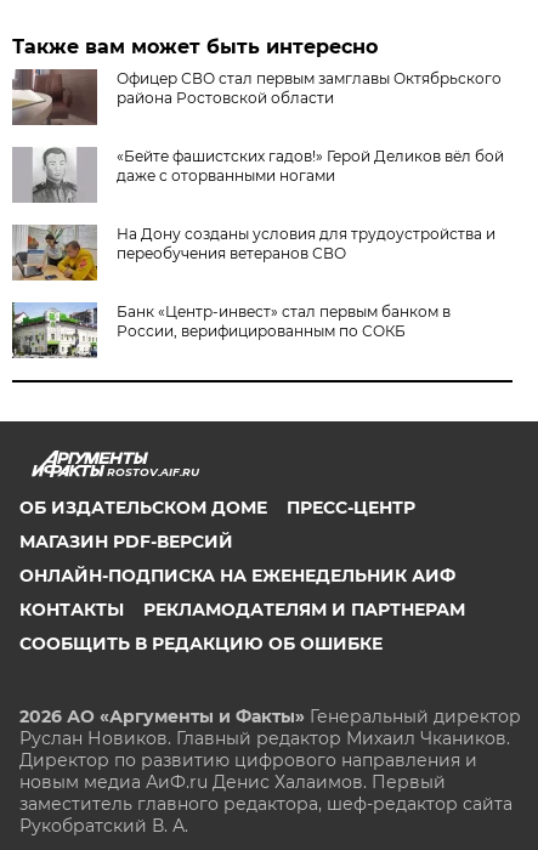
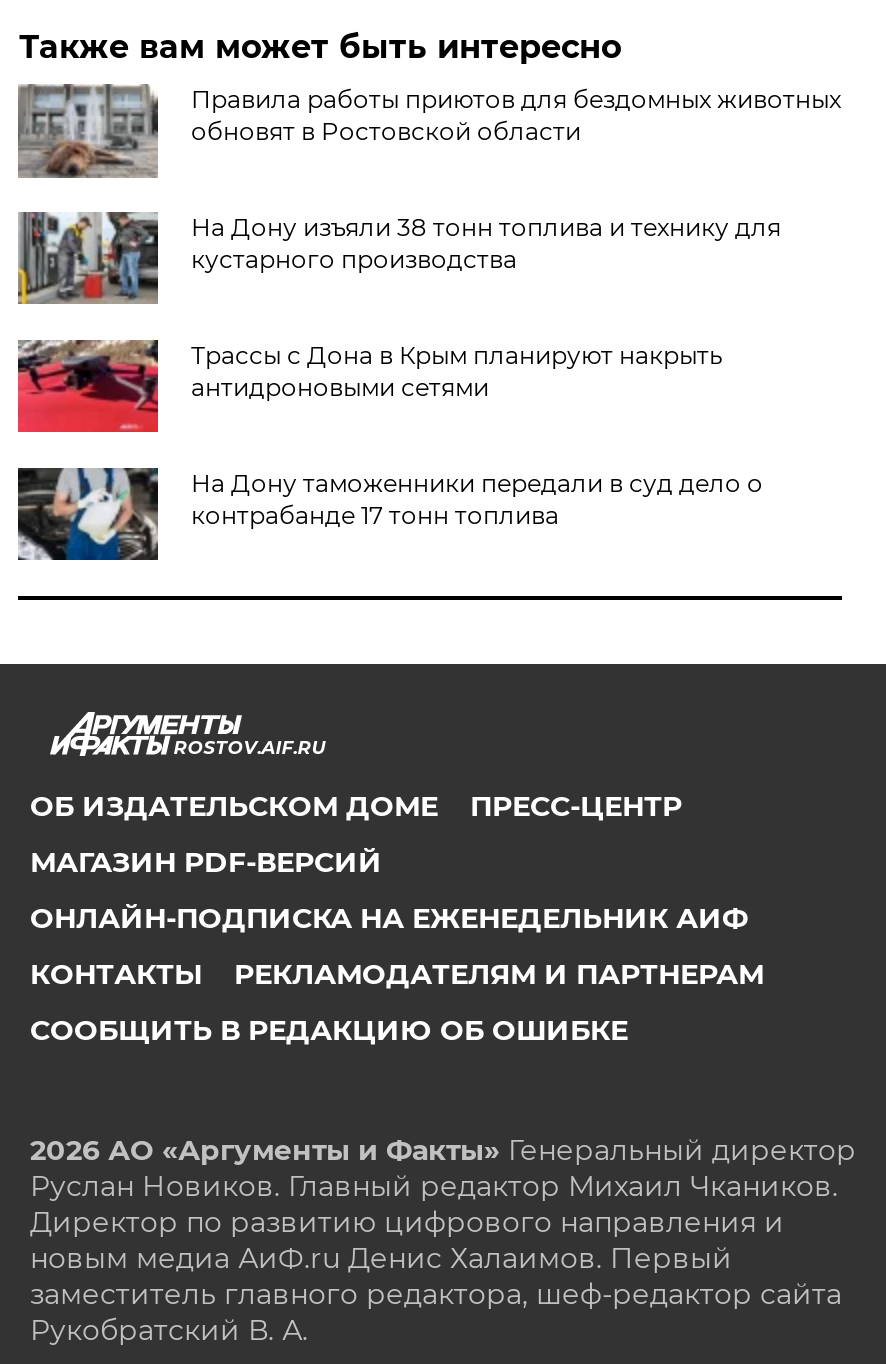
- [image]
- Офицер СВО стал первым замглавы Октябрьского
- района Ростовской области
+ [image]
+ Правила работы приютов для бездомных животных
+ обновят в Ростовской области

- [image]
- «Бейте фашистских гадов!» Герой Деликов вёл бой
- даже с оторванными ногами
+ [image]
+ На Дону изъяли 38 тонн топлива и технику для
+ кустарного производства

- [image]
- На Дону созданы условия для трудоустройства и
- переобучения ветеранов СВО
+ [image]
+ Трассы с Дона в Крым планируют накрыть
+ антидроновыми сетями

- [image]
- Банк «Центр-инвест» стал первым банком в
- России, верифицированным по СОКБ
+ [image]
+ На Дону таможенники передали в суд дело о
+ контрабанде 17 тонн топлива
